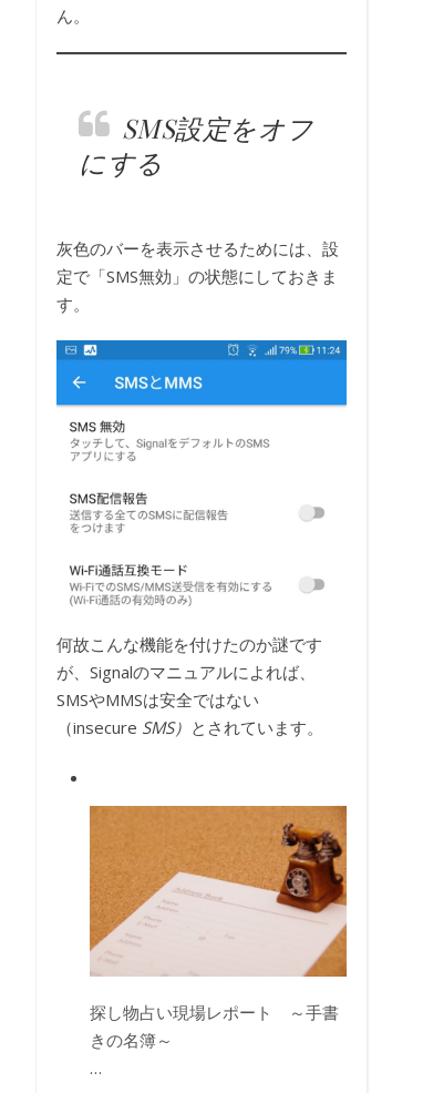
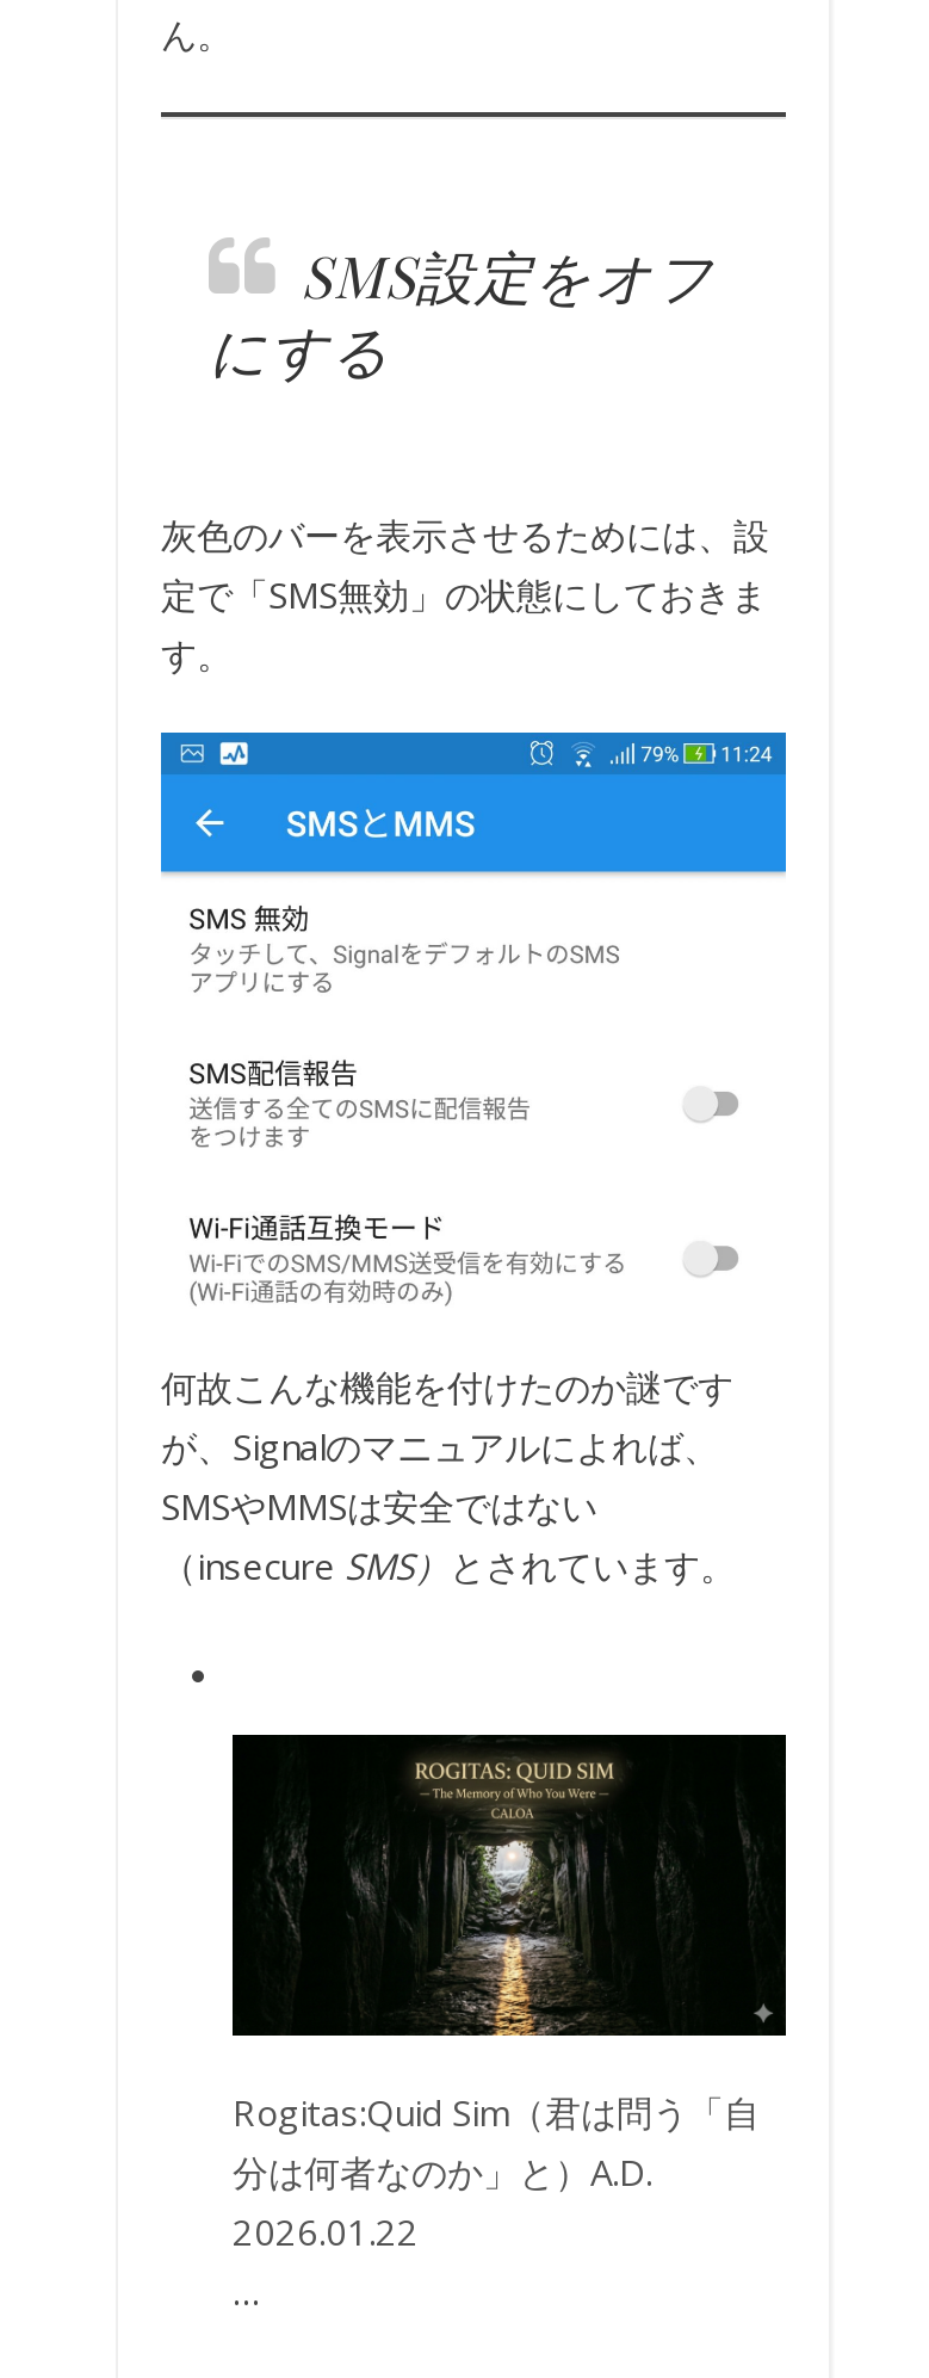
- [image]
- 探し物占い現場レポート ～手書
- きの名簿～
+ [image]
+ Rogitas:Quid Sim（君は問う「自
+ 分は何者なのか」と）A.D.
+ 2026.01.22
